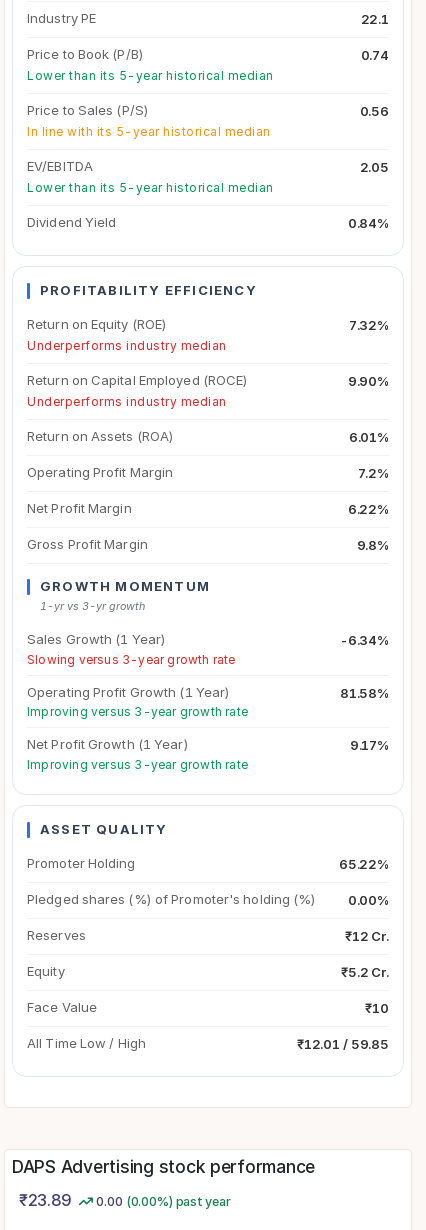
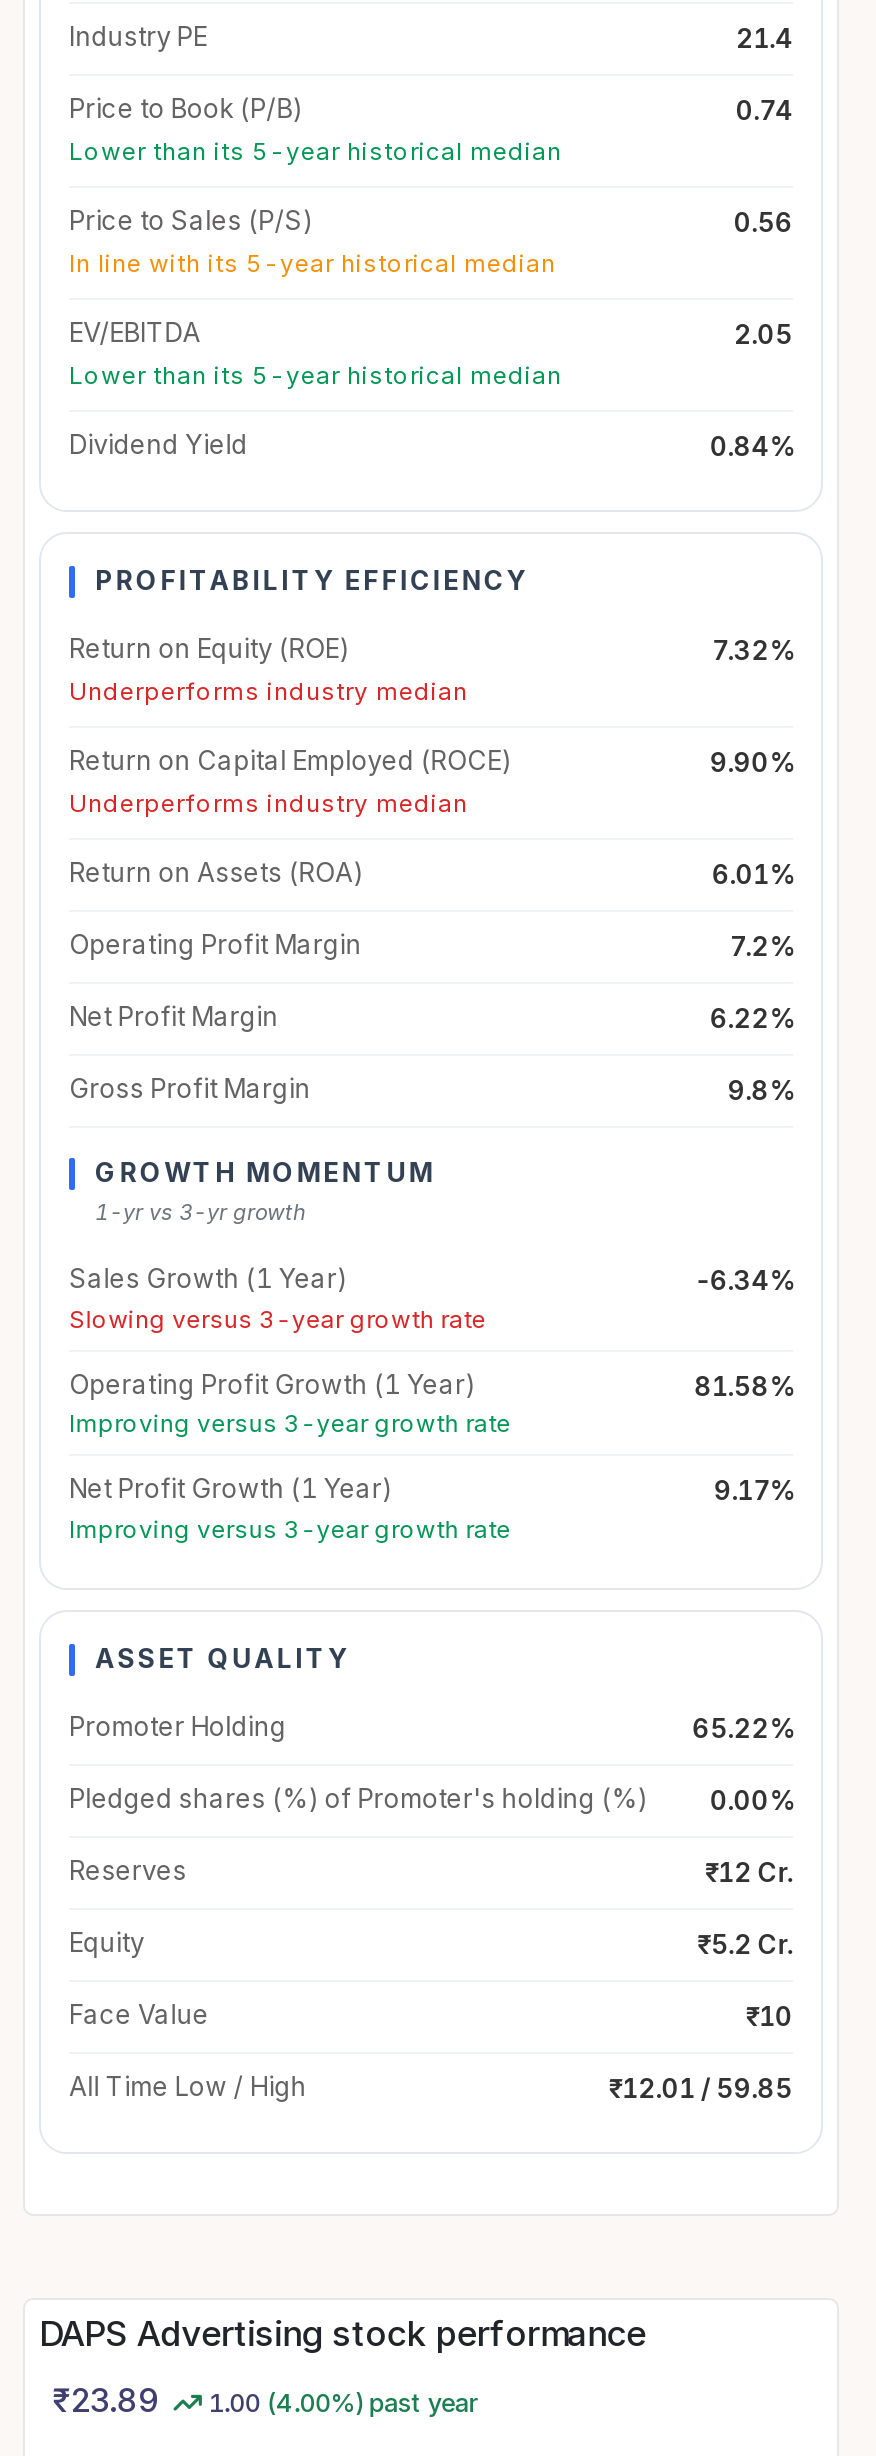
- 22.1
+ 21.4

- ₹23.89 0.00 (0.00%) past year
+ ₹23.89 1.00 (4.00%) past year
